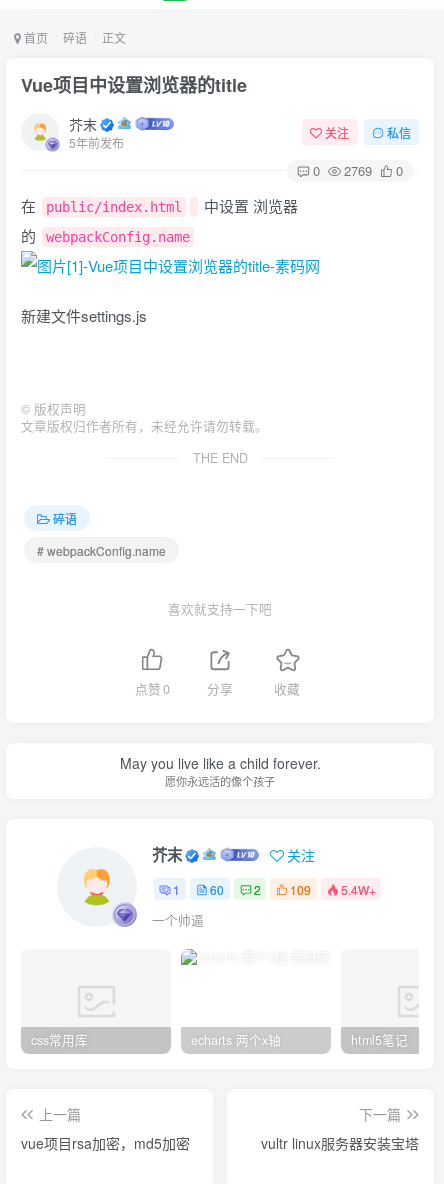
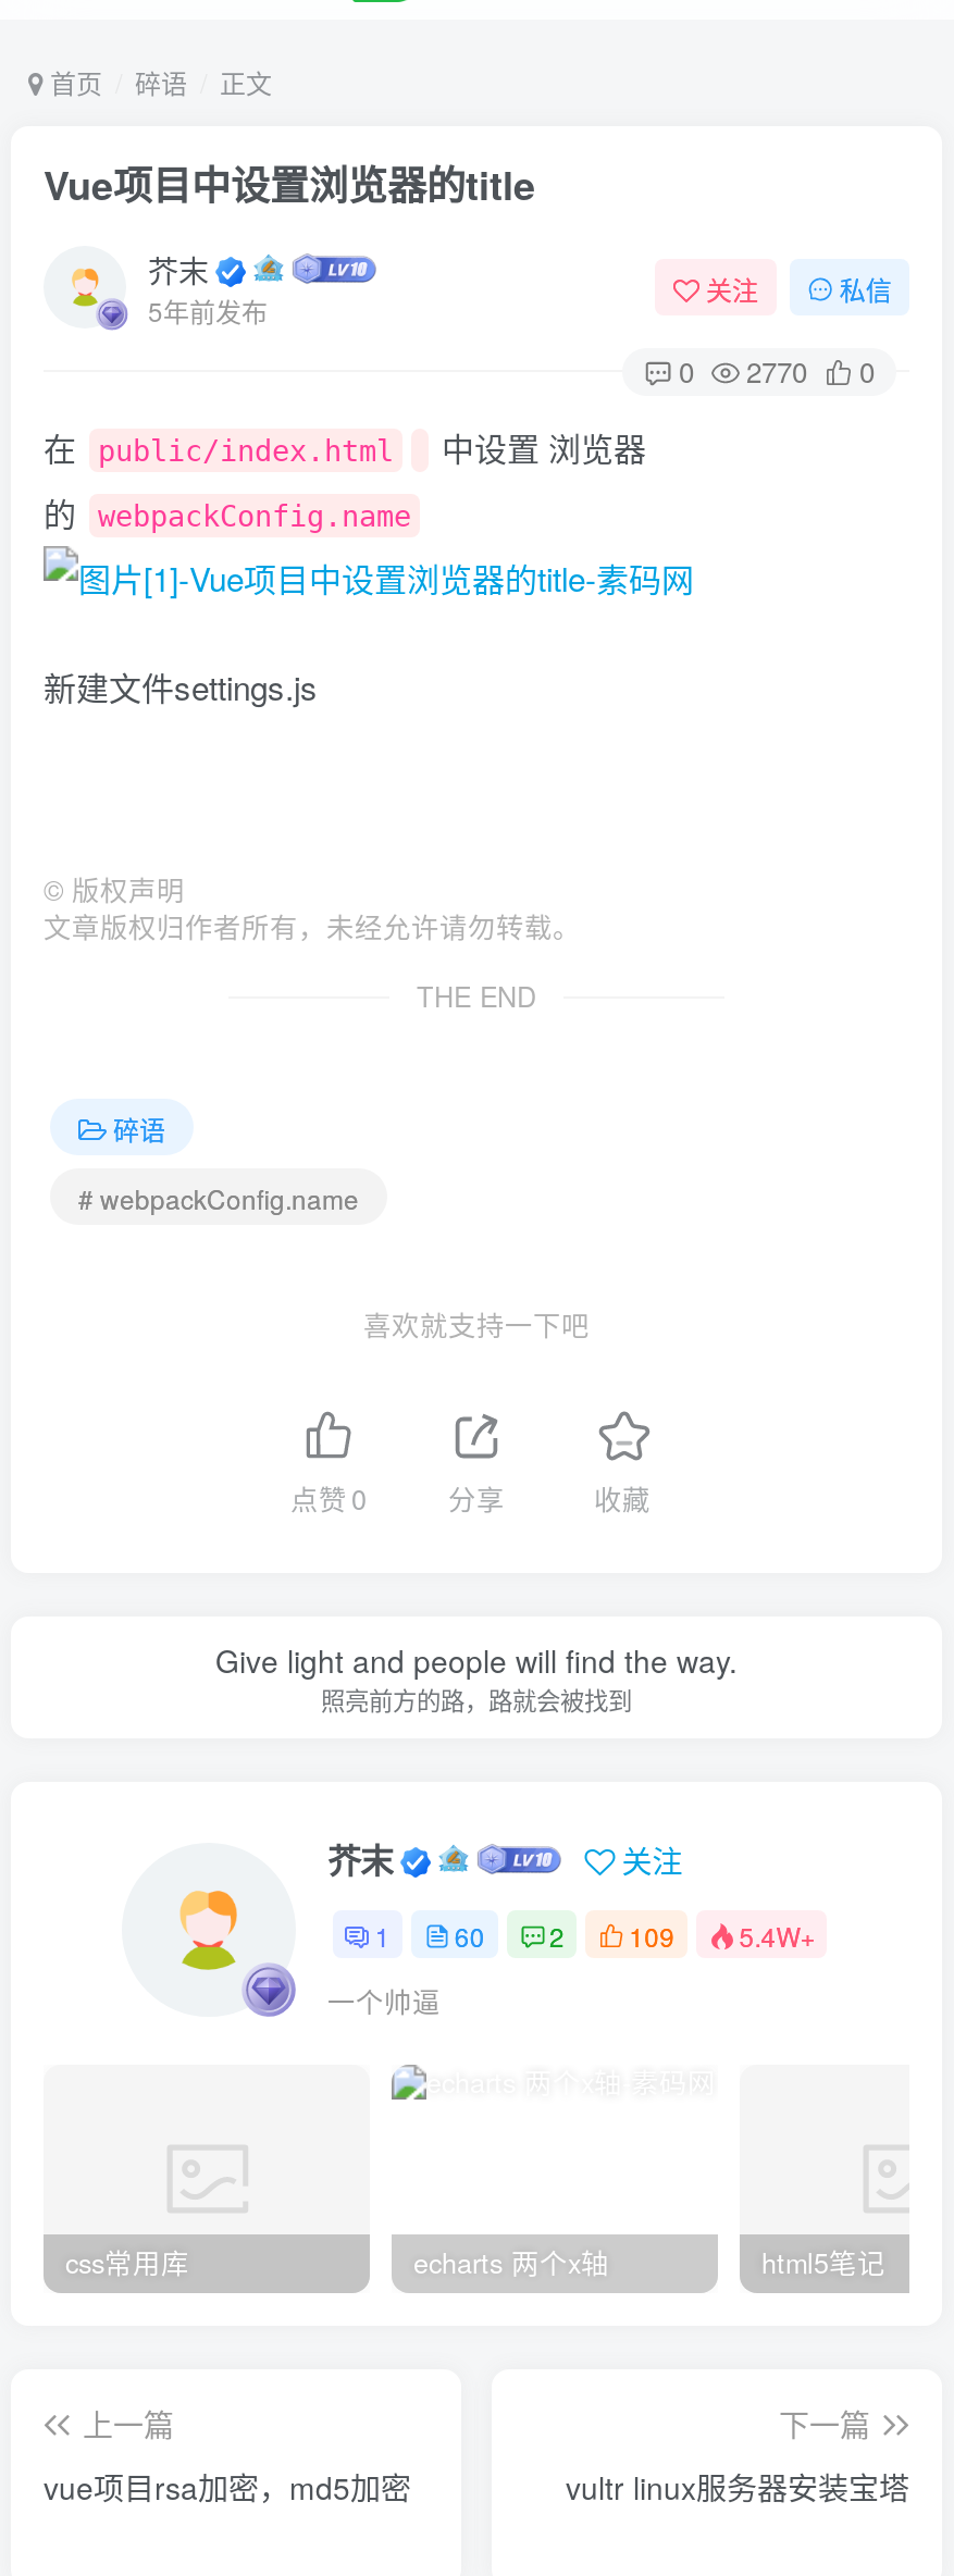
- 0 2769 0
+ 0 2770 0

- May you live like a child forever.
- 愿你永远活的像个孩子
+ Give light and people will find the way.
+ 照亮前方的路，路就会被找到
